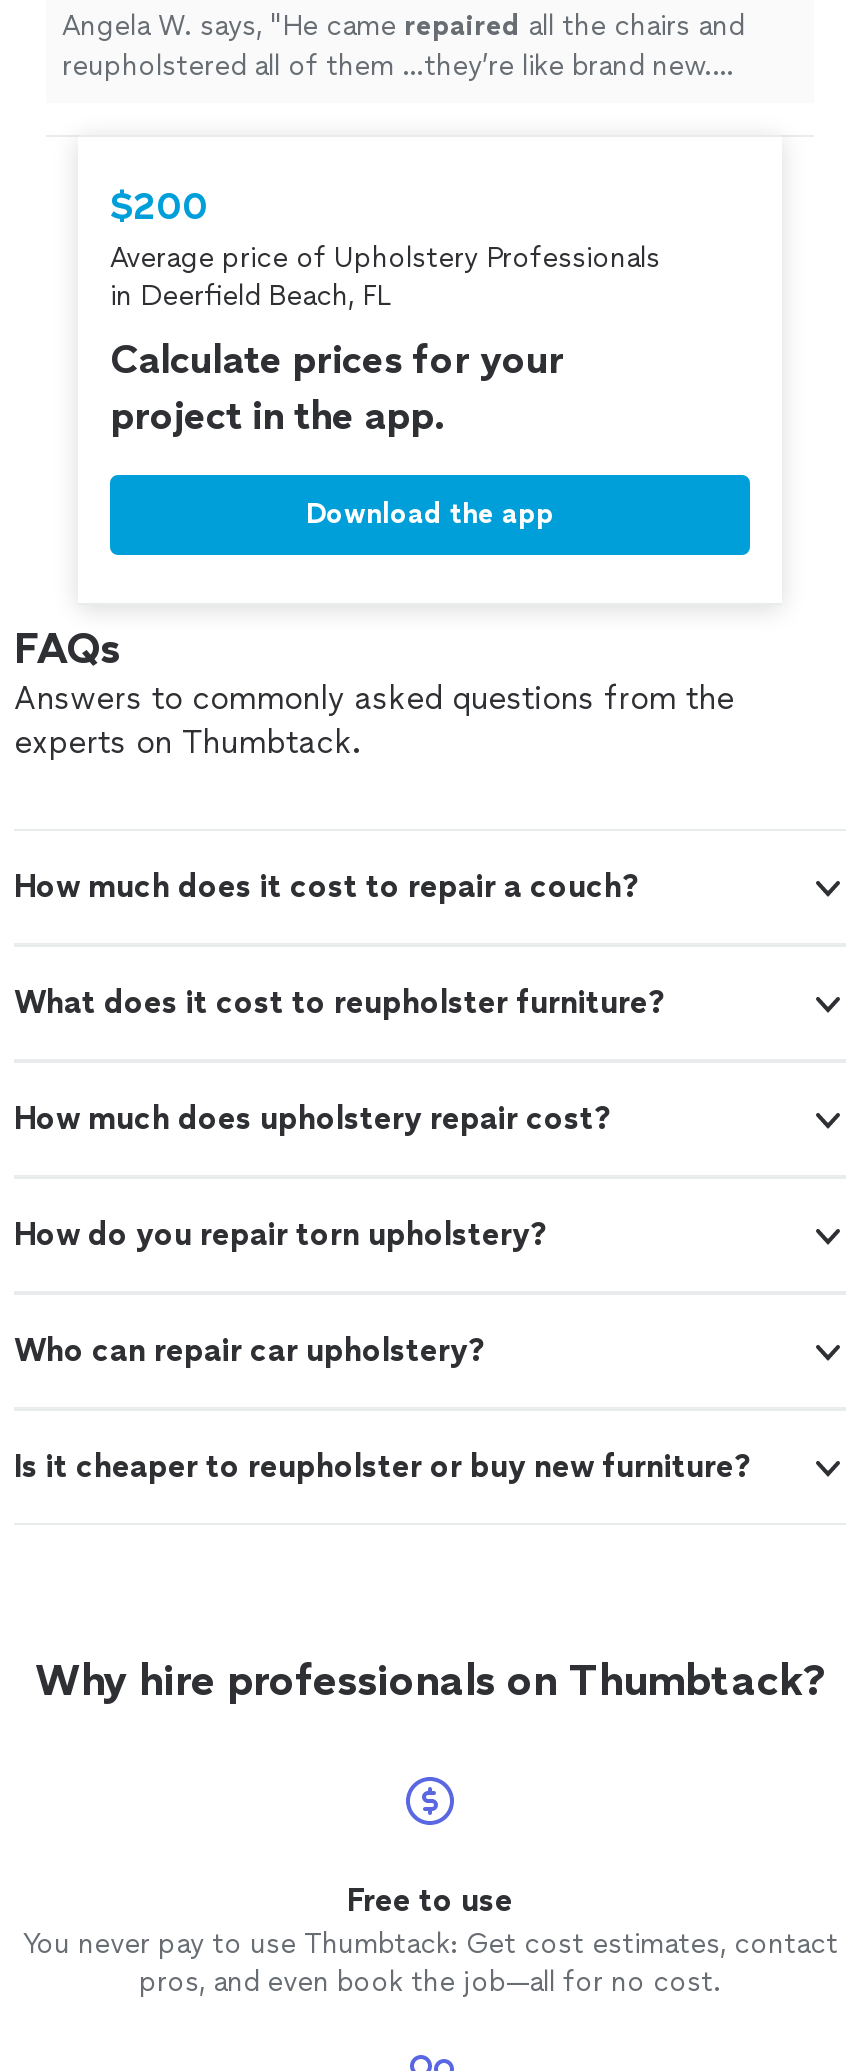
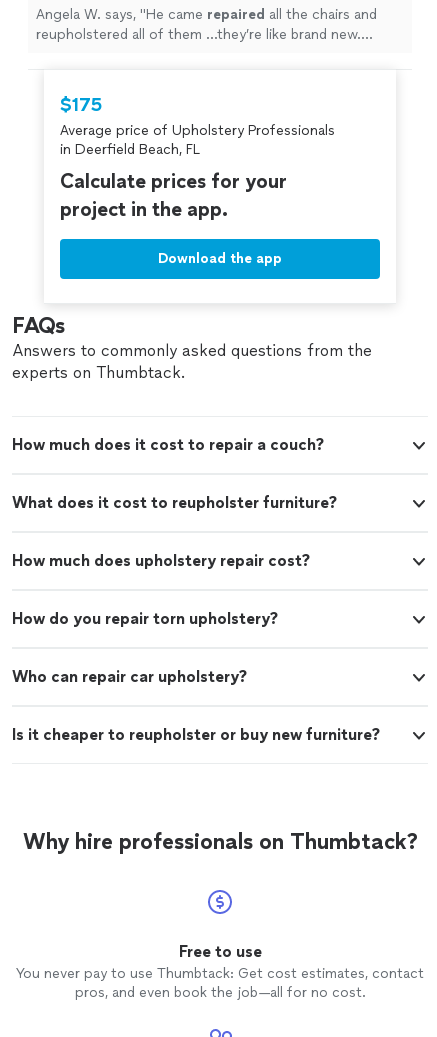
- $200
+ $175
